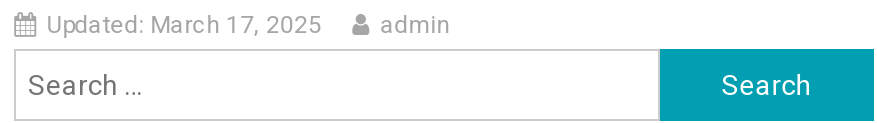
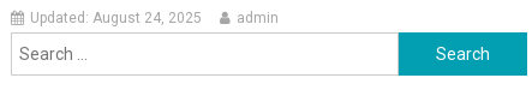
- Updated: March 17, 2025
+ Updated: August 24, 2025
